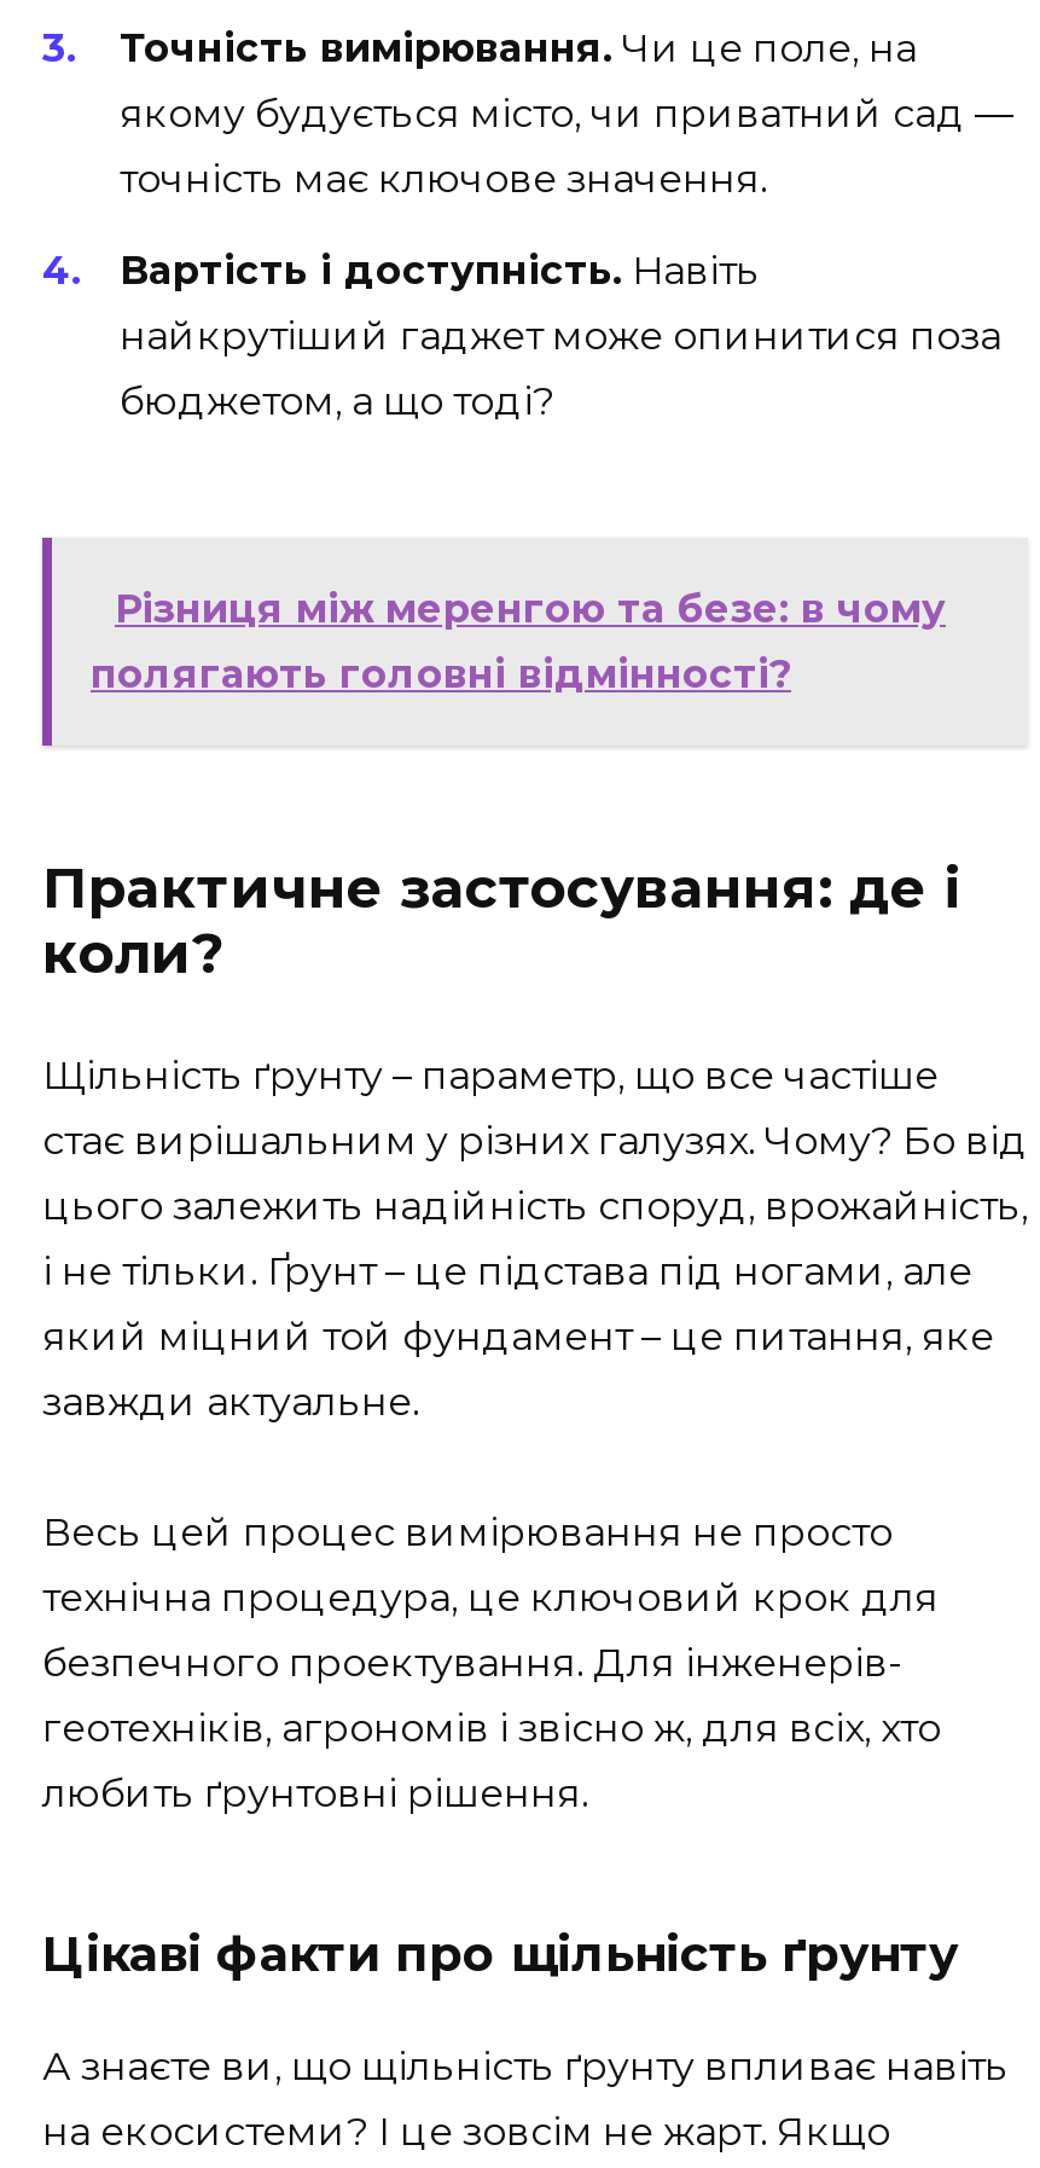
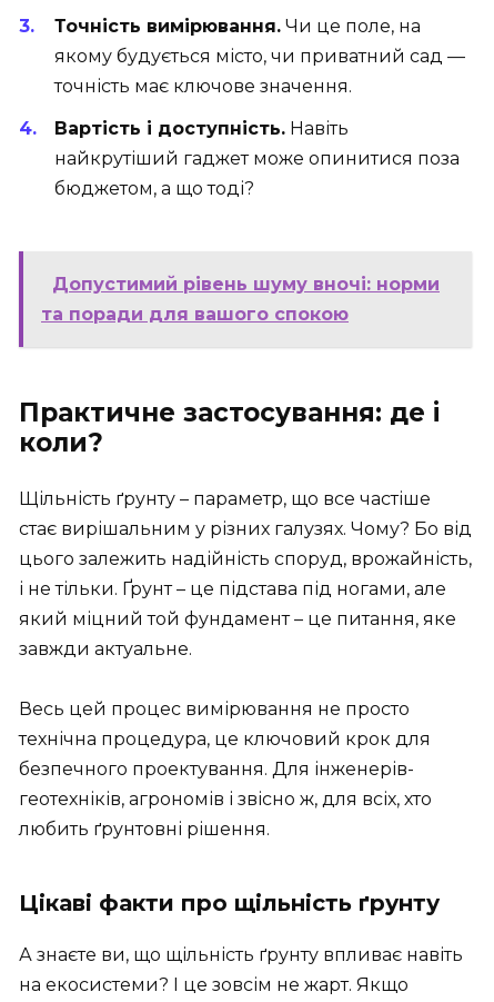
- Різниця між меренгою та безе: в чому
- полягають головні відмінності?
+ Допустимий рівень шуму вночі: норми
+ та поради для вашого спокою
